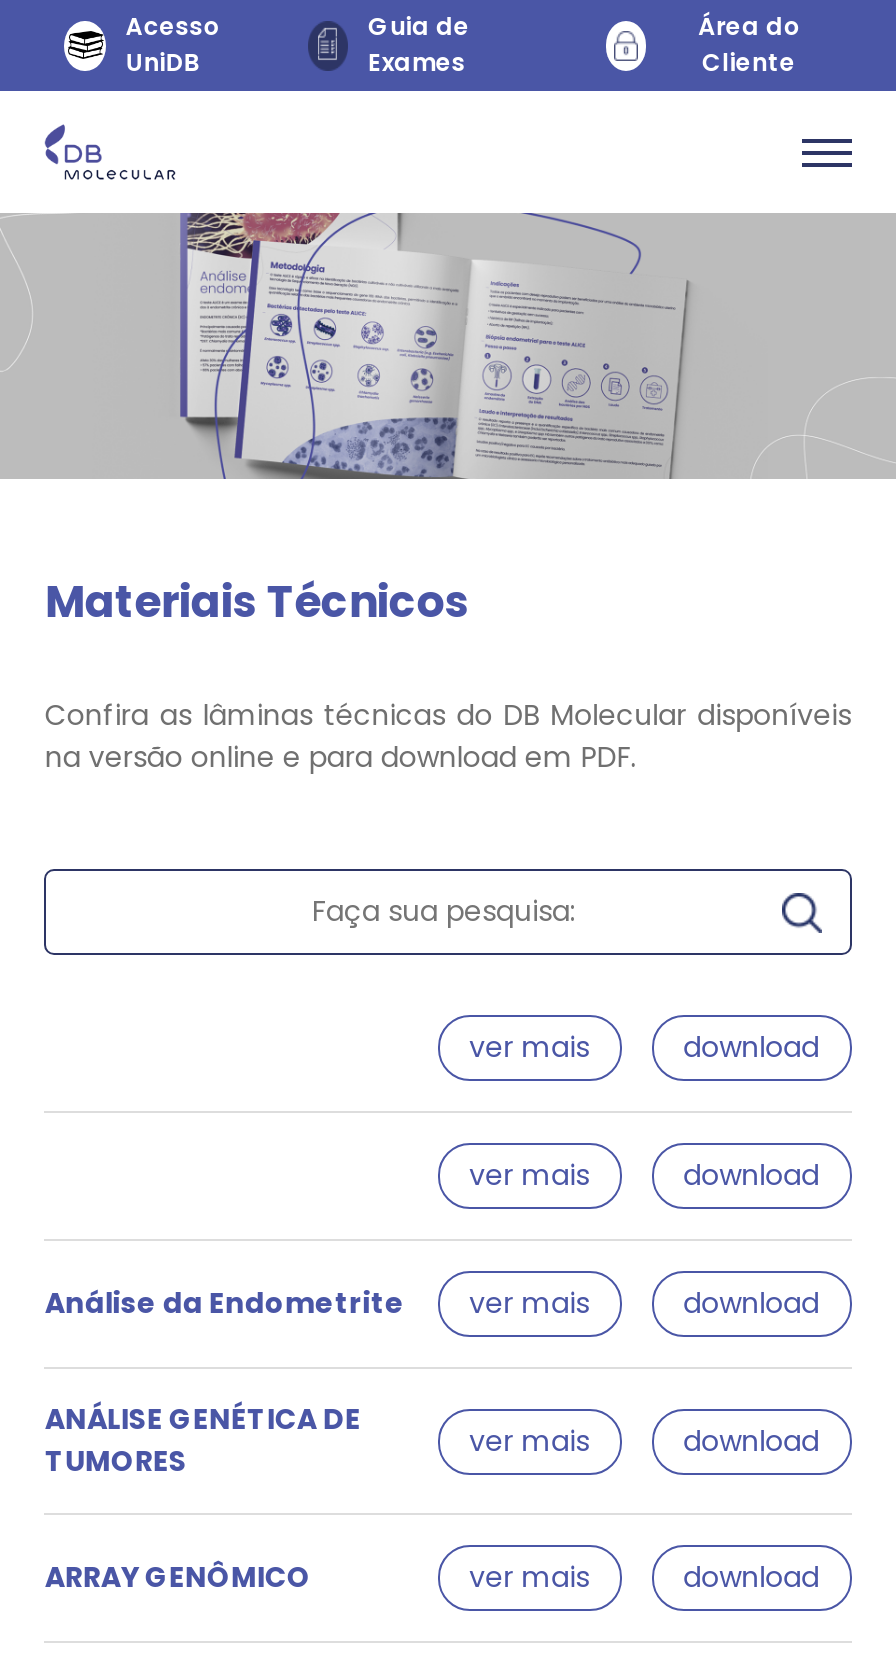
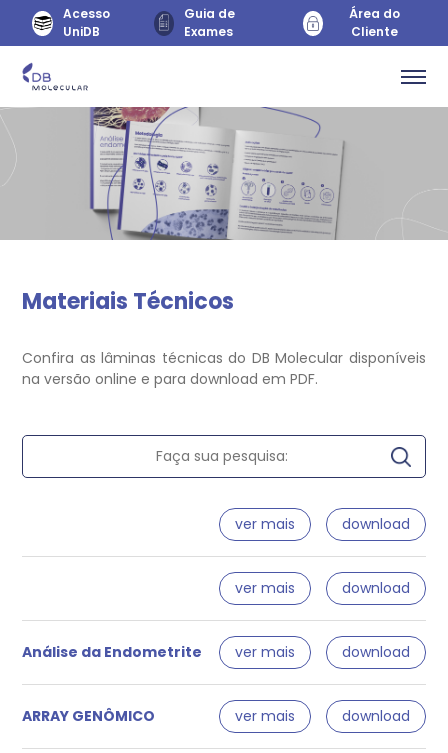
- ANÁLISE GENÉTICA DE
- TUMORES

- ver mais
- download
